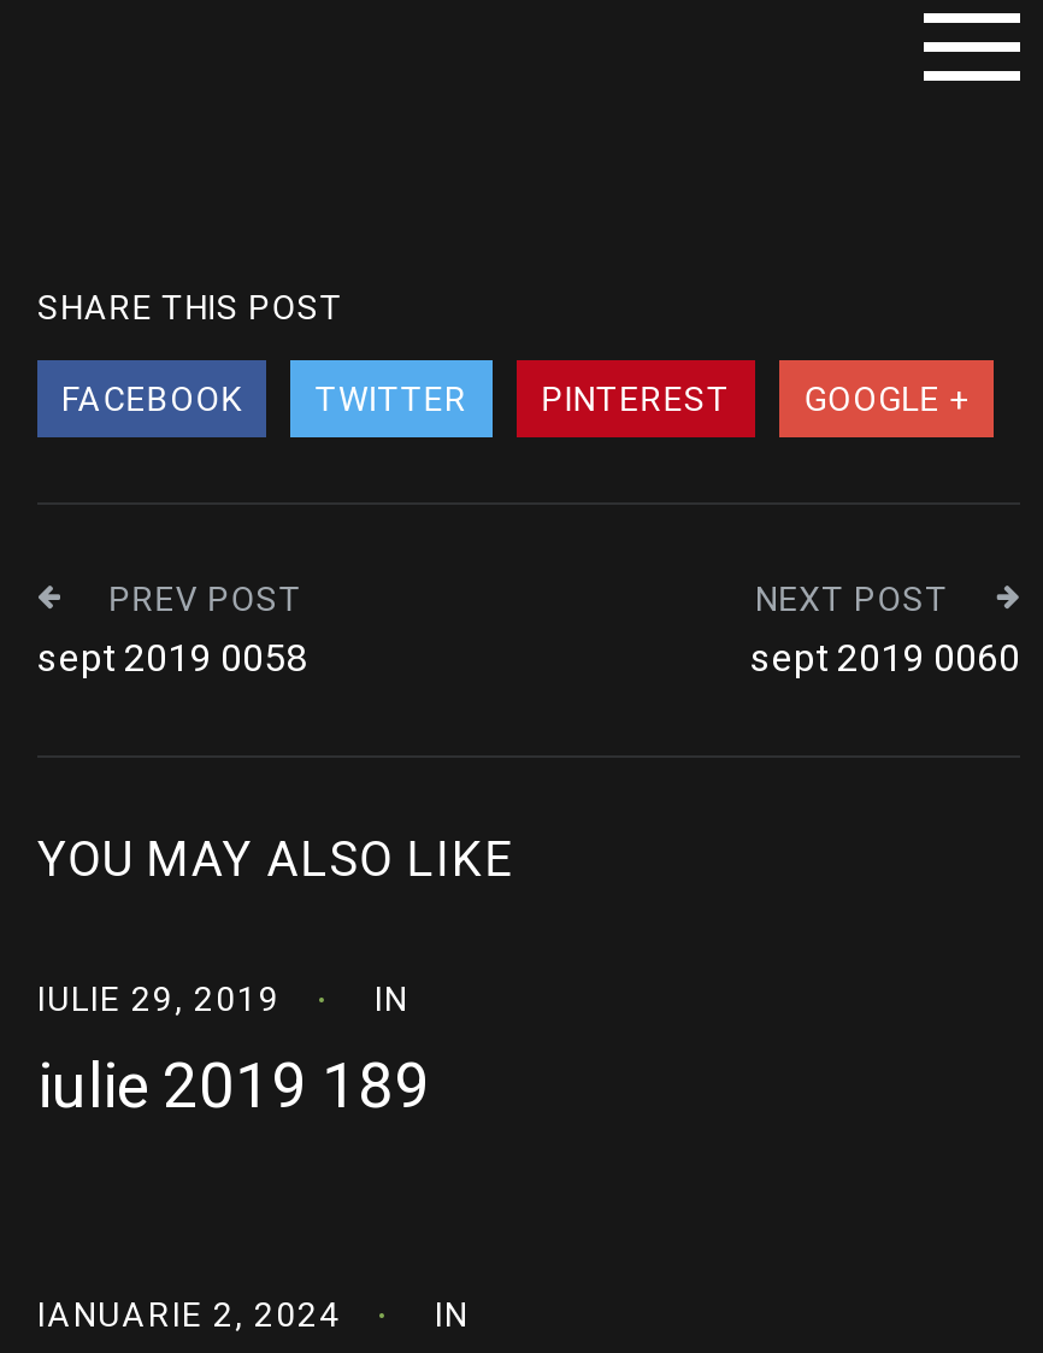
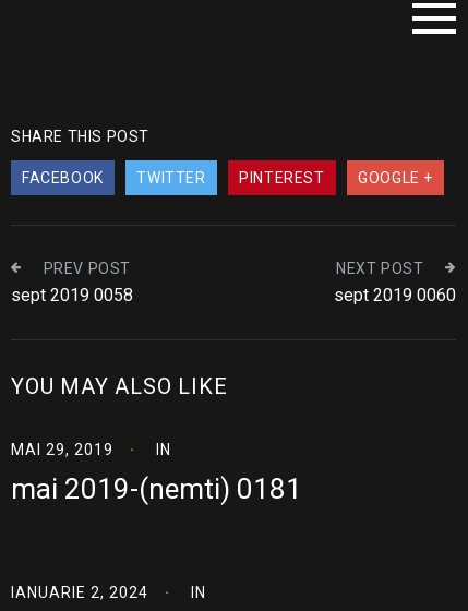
- IULIE 29, 2019
+ MAI 29, 2019

- iulie 2019 189
+ mai 2019-(nemti) 0181
